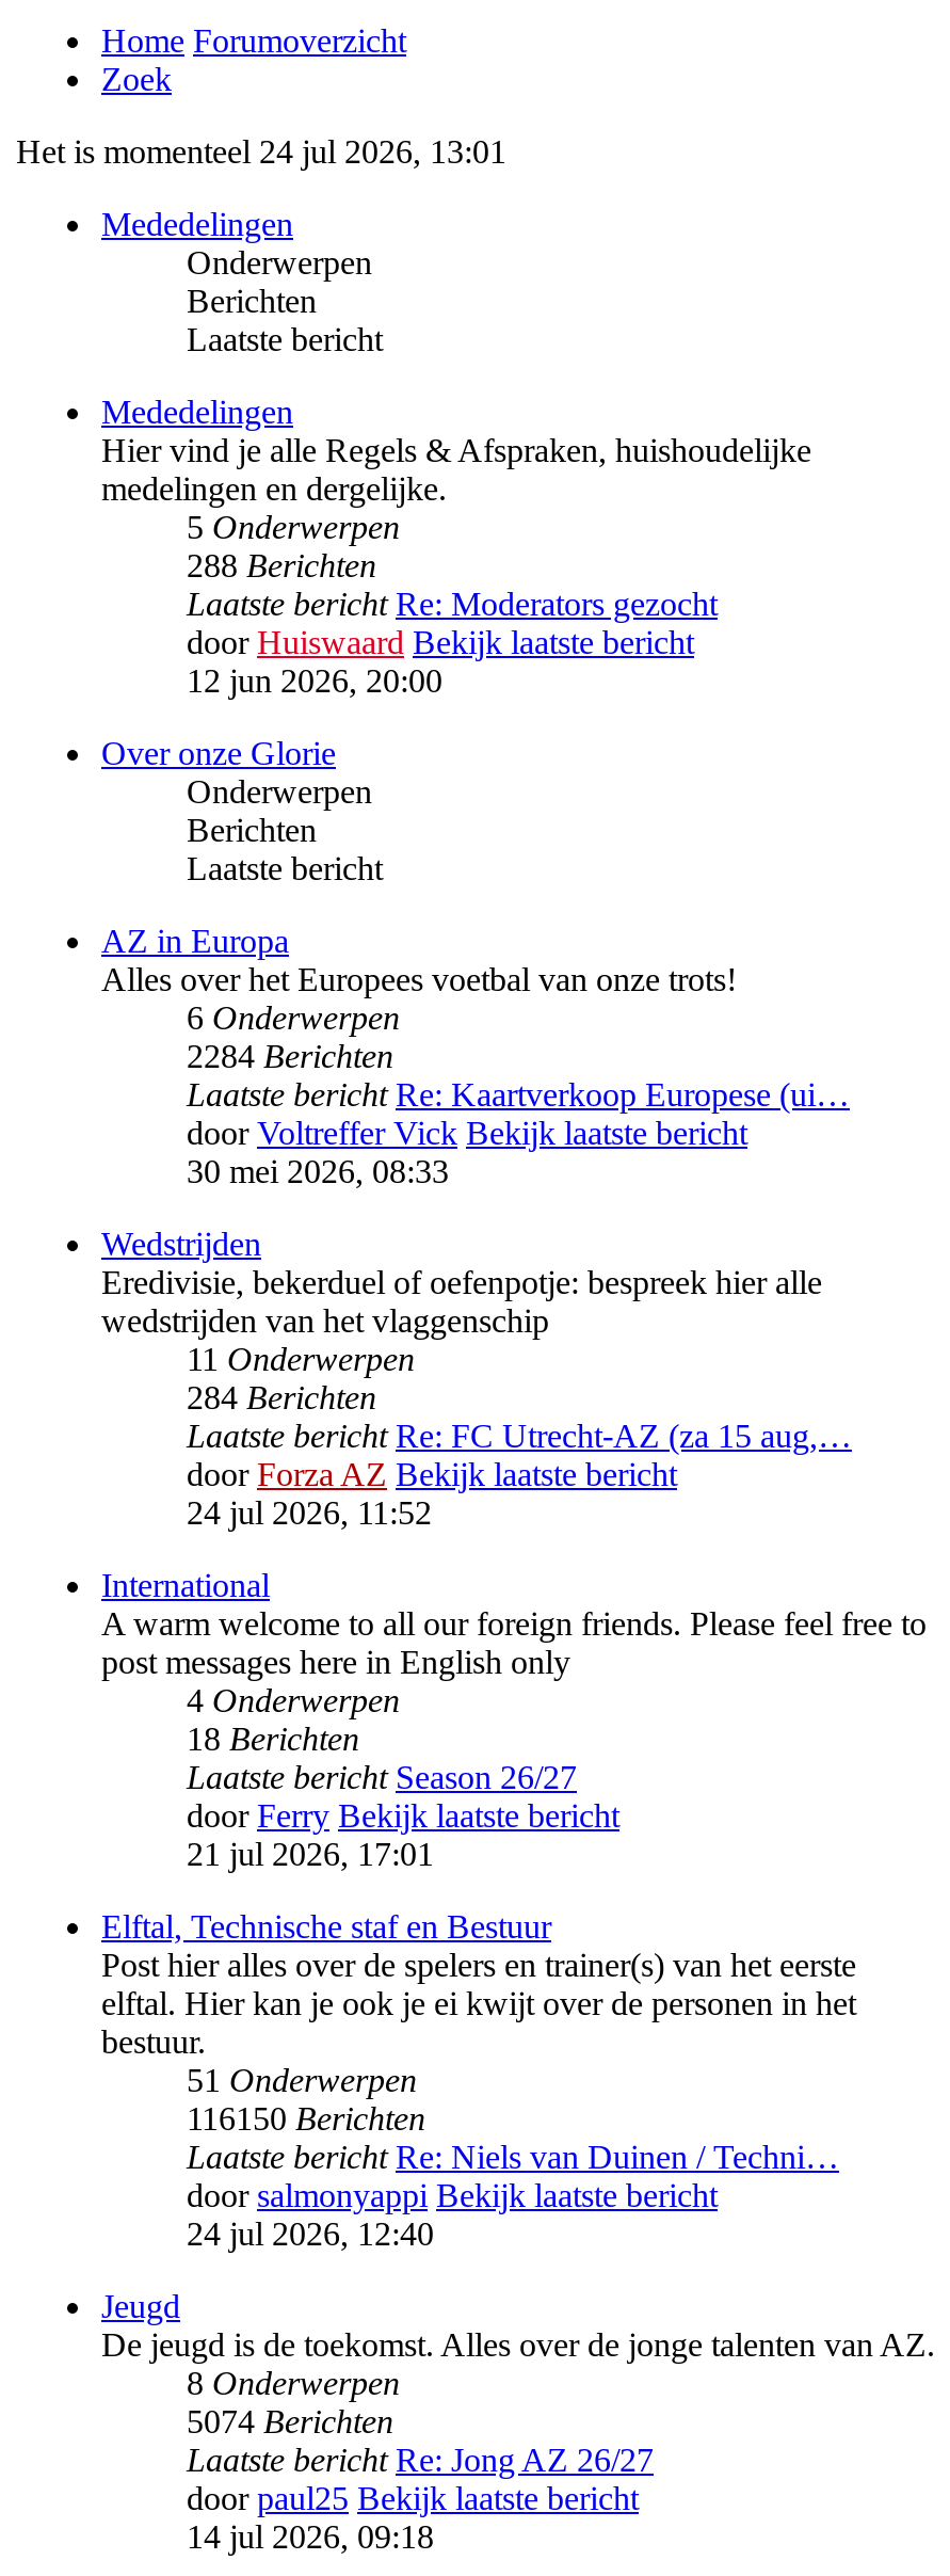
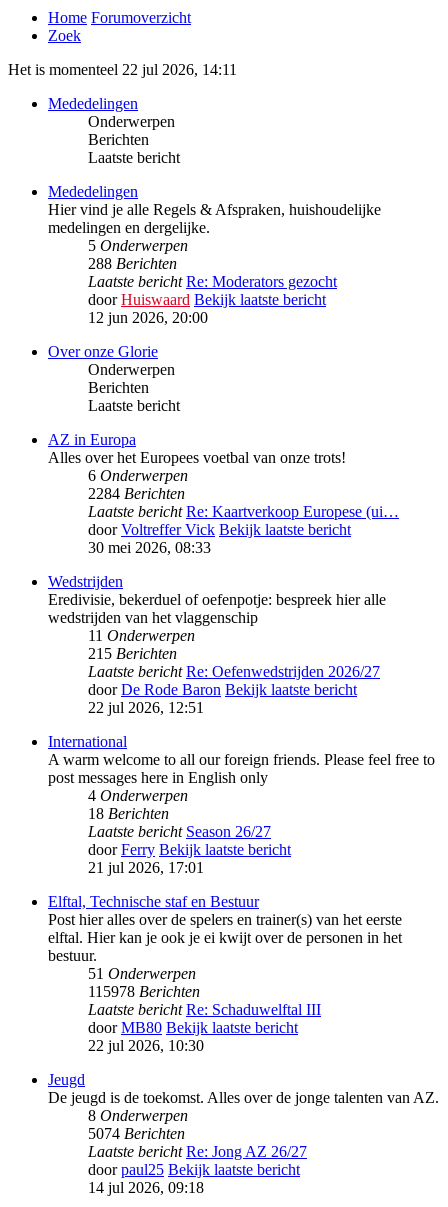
- Het is momenteel 24 jul 2026, 13:01
+ Het is momenteel 22 jul 2026, 14:11

- 284 Berichten
- Laatste bericht Re: FC Utrecht-AZ (za 15 aug,…
- door Forza AZ Bekijk laatste bericht
- 24 jul 2026, 11:52
+ 215 Berichten
+ Laatste bericht Re: Oefenwedstrijden 2026/27
+ door De Rode Baron Bekijk laatste bericht
+ 22 jul 2026, 12:51

- 116150 Berichten
- Laatste bericht Re: Niels van Duinen / Techni…
- door salmonyappi Bekijk laatste bericht
- 24 jul 2026, 12:40
+ 115978 Berichten
+ Laatste bericht Re: Schaduwelftal III
+ door MB80 Bekijk laatste bericht
+ 22 jul 2026, 10:30
